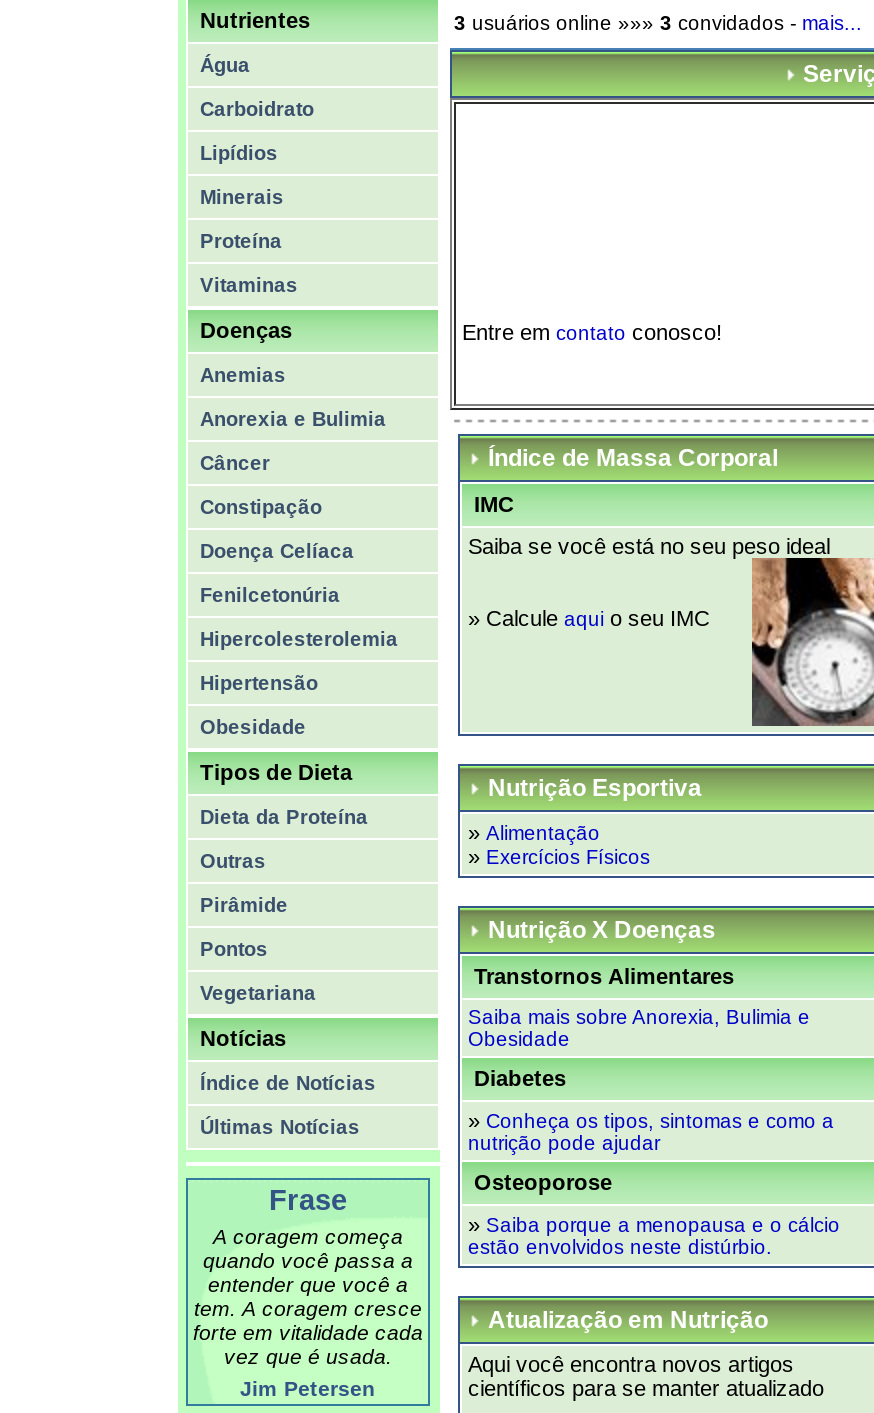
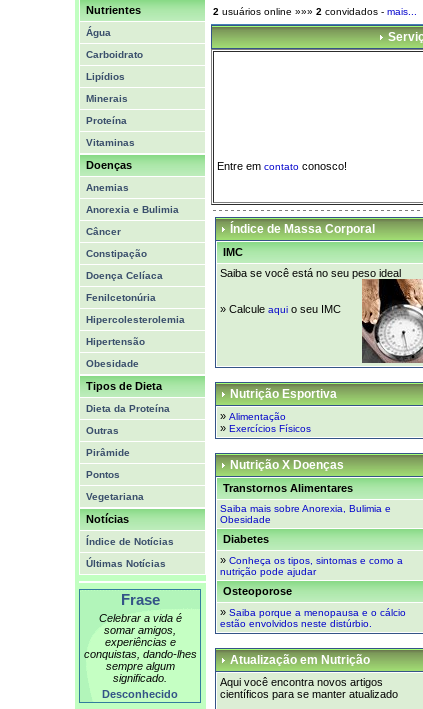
- 3 usuários online »»» 3 convidados - mais...
+ 2 usuários online »»» 2 convidados - mais...

- A coragem começa
- quando você passa a
- entender que você a
- tem. A coragem cresce
- forte em vitalidade cada
- vez que é usada.
- Jim Petersen
+ Celebrar a vida é
+ somar amigos,
+ experiências e
+ conquistas, dando-lhes
+ sempre algum
+ significado.
+ Desconhecido
